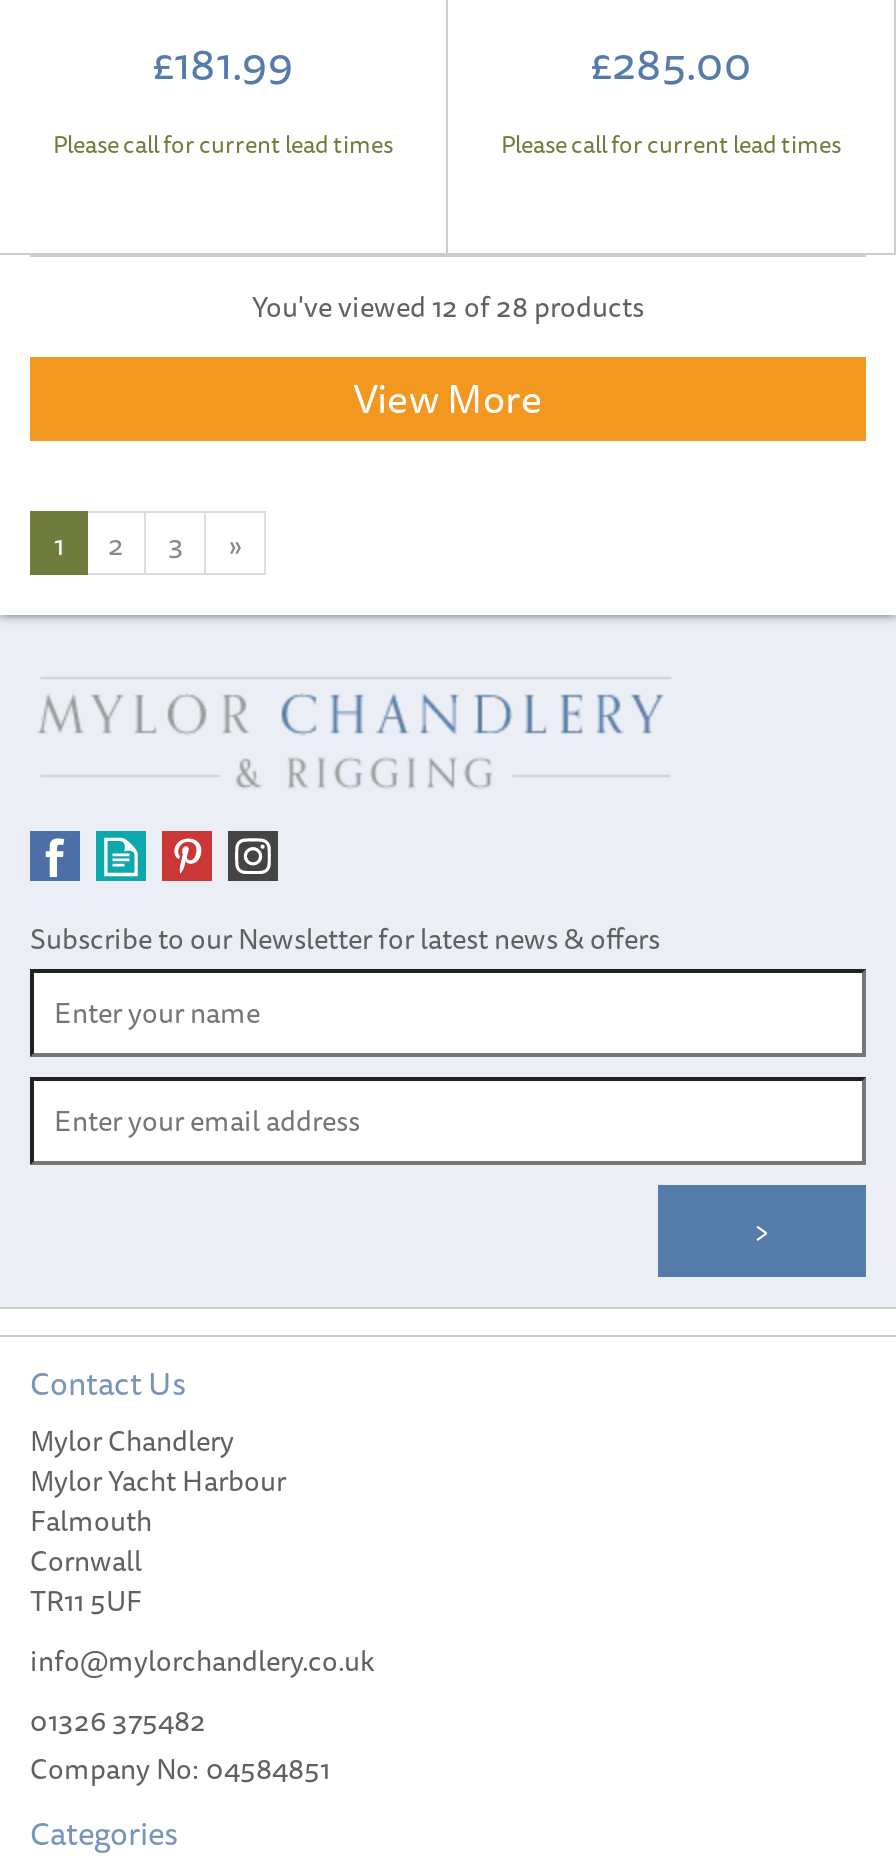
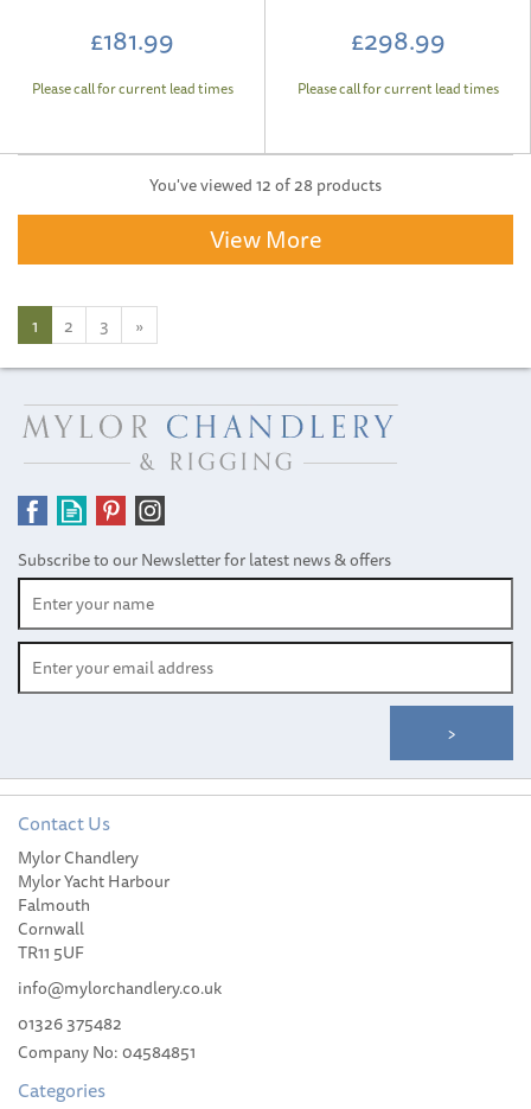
- £285.00
+ £298.99
